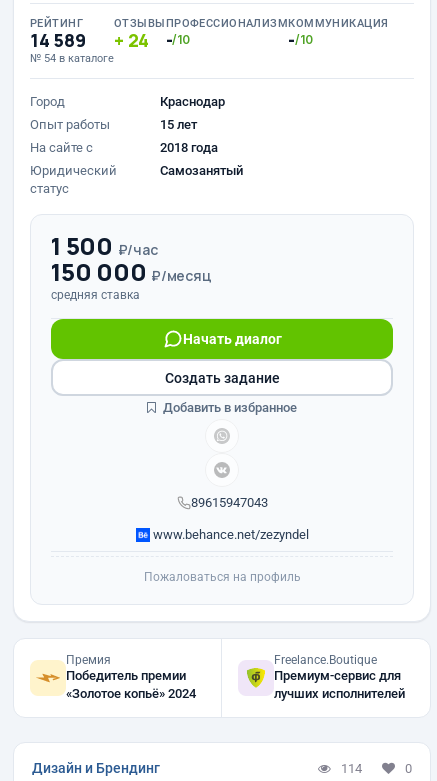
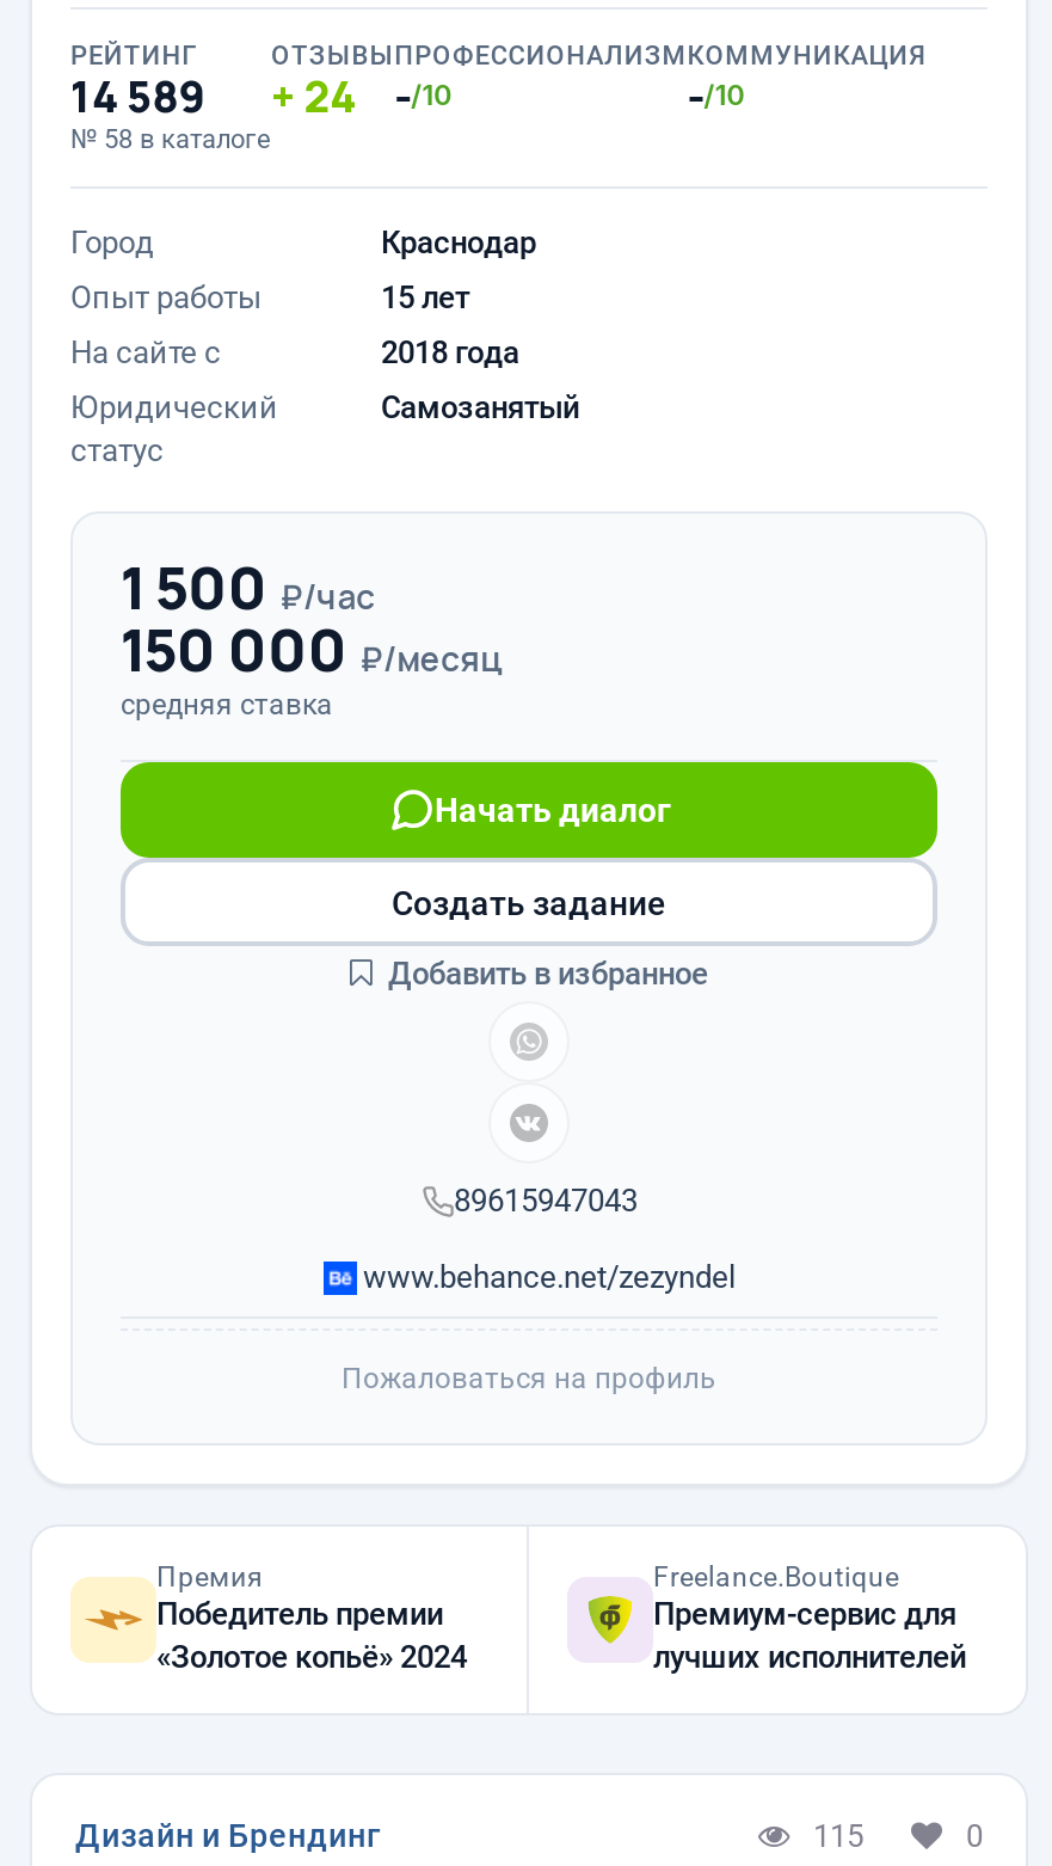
- № 54 в каталоге
+ № 58 в каталоге

- 114
+ 115
